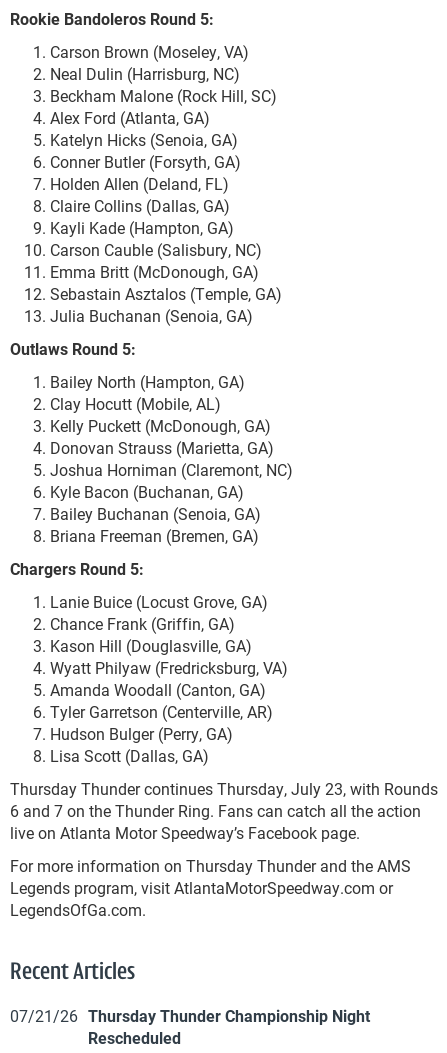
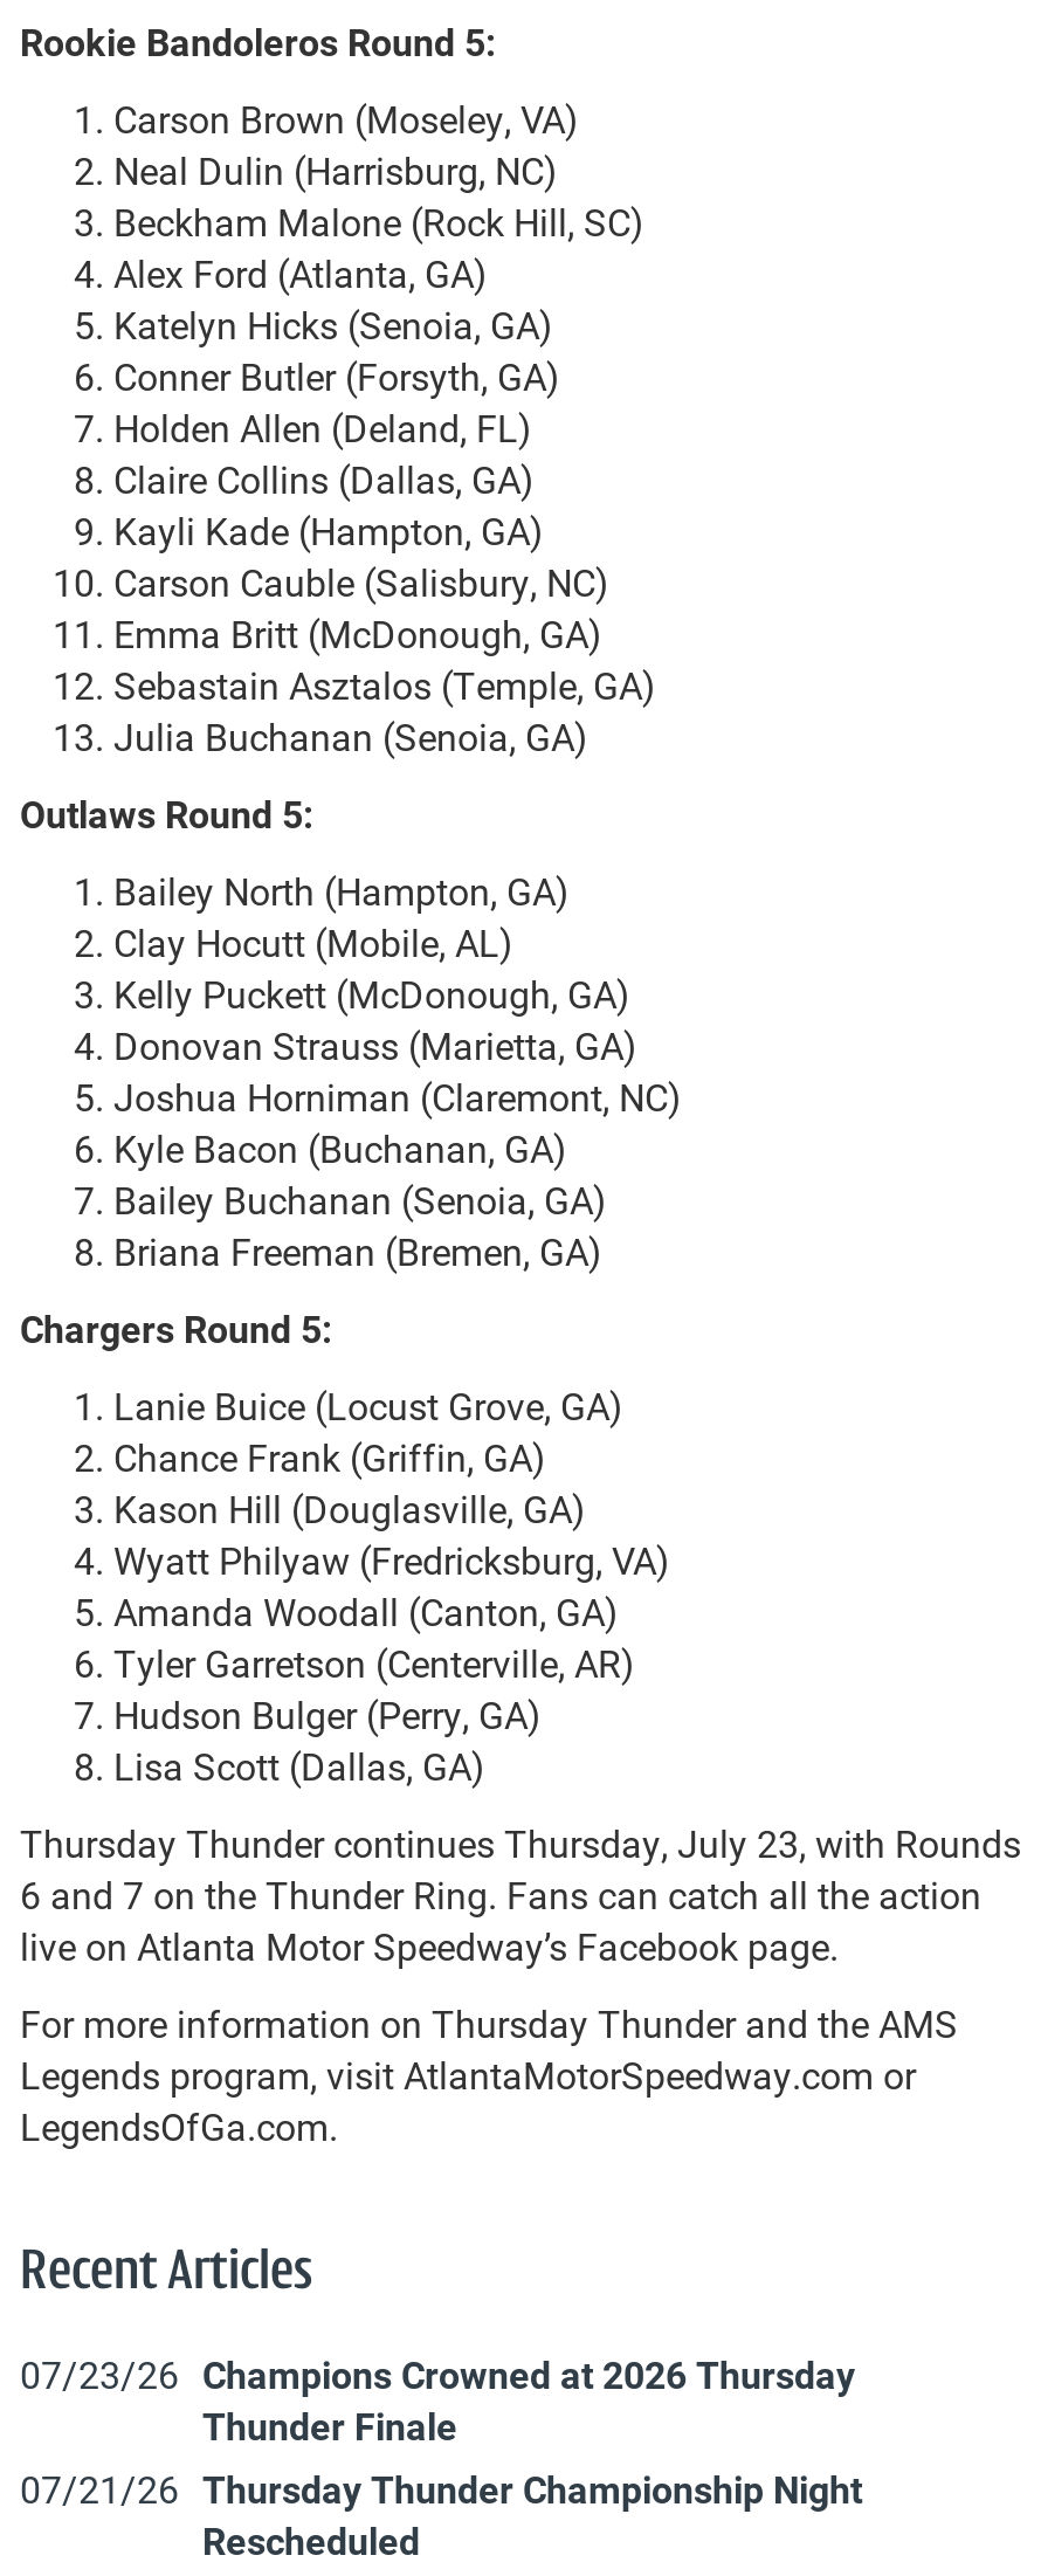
+ 07/23/26 Champions Crowned at 2026 Thursday
+ Thunder Finale
